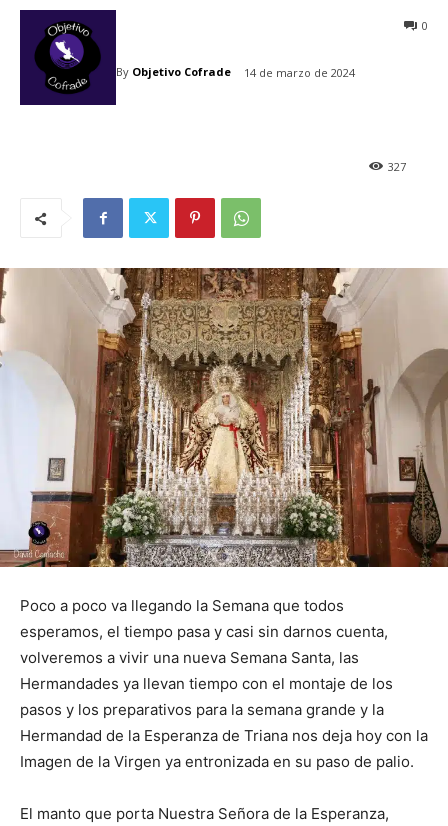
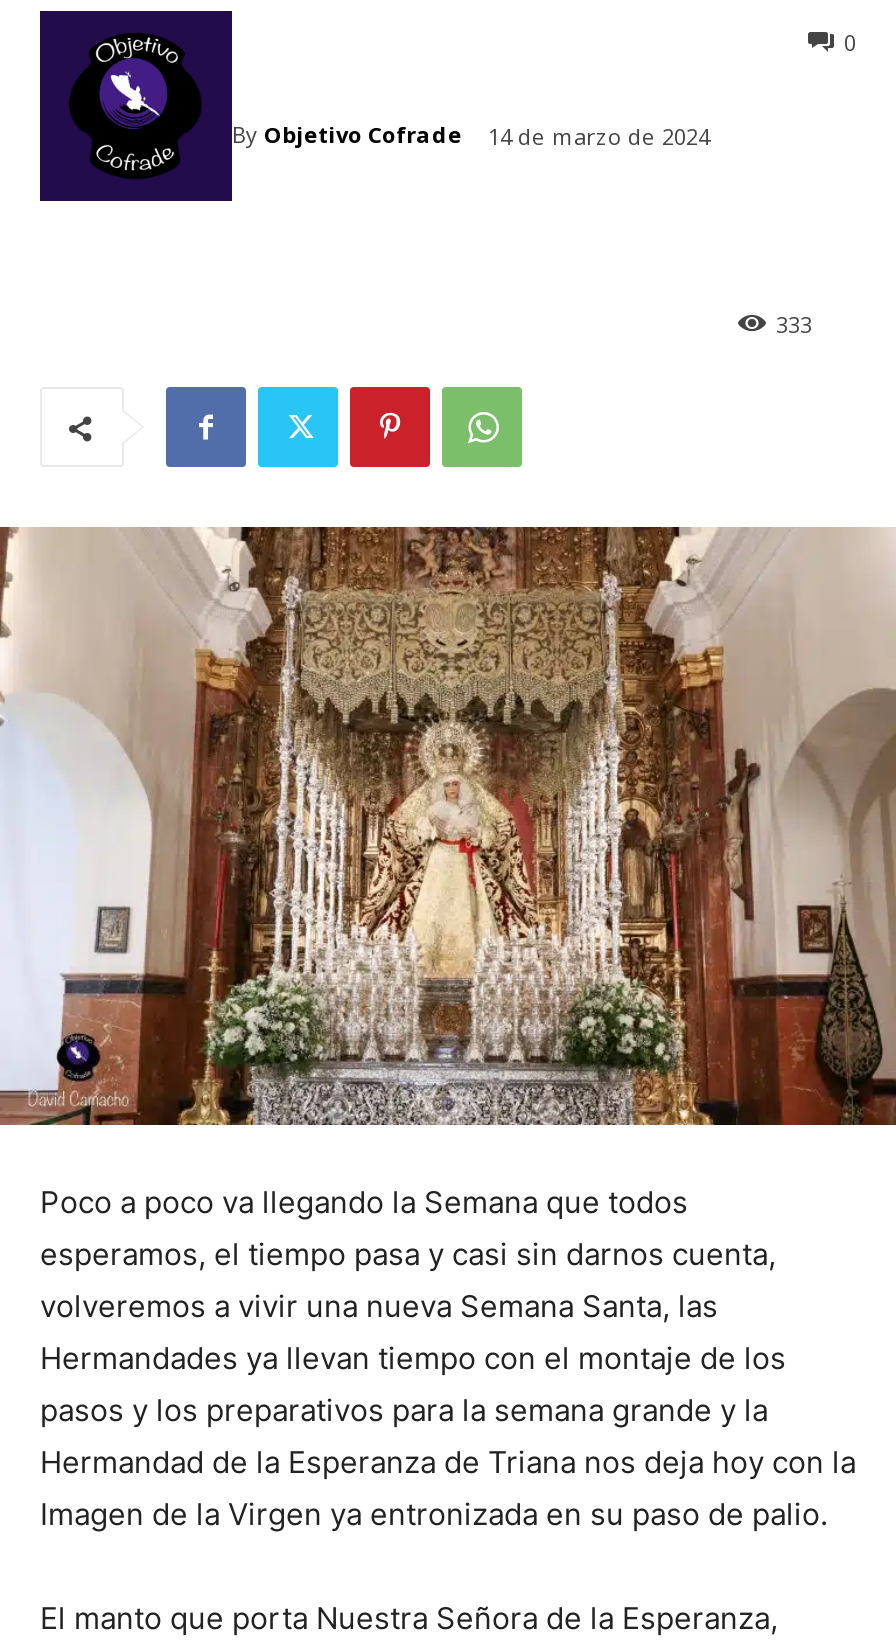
- 327
+ 333
